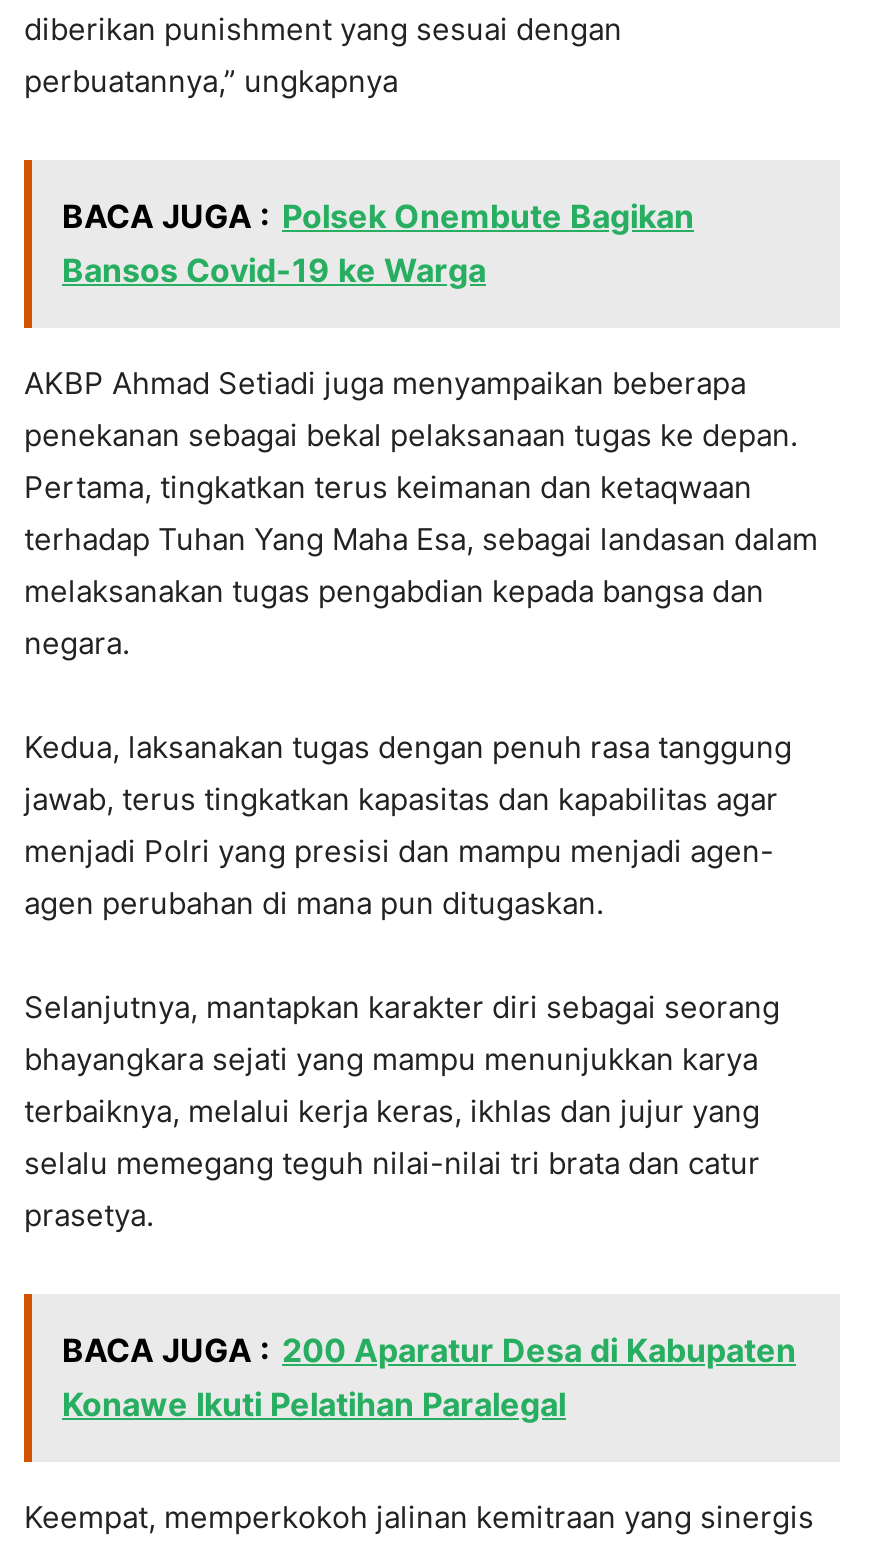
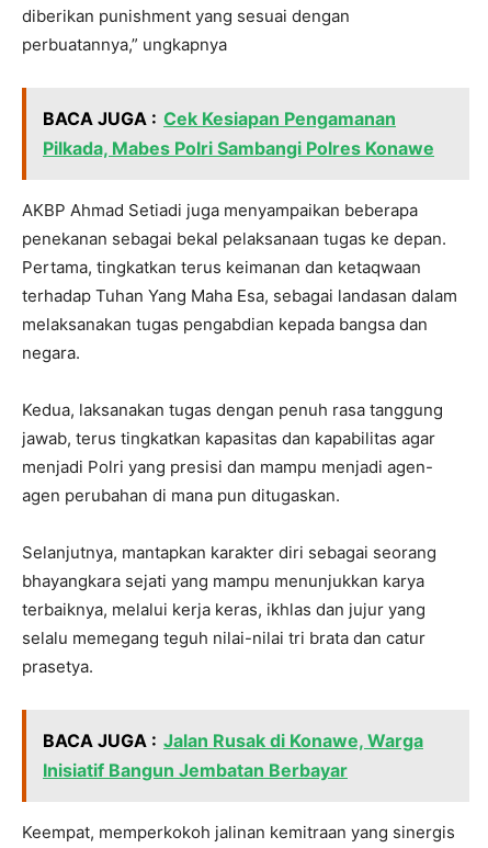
- BACA JUGA : Polsek Onembute Bagikan
- Bansos Covid-19 ke Warga
+ BACA JUGA : Cek Kesiapan Pengamanan
+ Pilkada, Mabes Polri Sambangi Polres Konawe

- BACA JUGA : 200 Aparatur Desa di Kabupaten
- Konawe Ikuti Pelatihan Paralegal
+ BACA JUGA : Jalan Rusak di Konawe, Warga
+ Inisiatif Bangun Jembatan Berbayar
